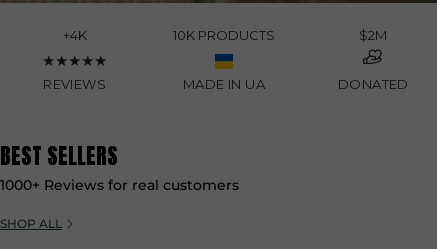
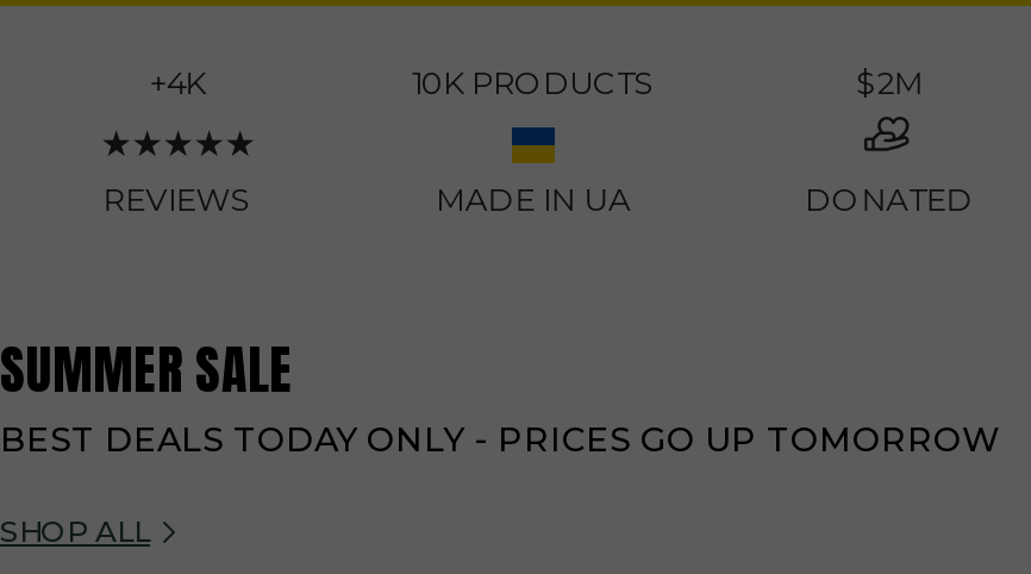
- BEST SELLERS
- 1000+ Reviews for real customers
+ SUMMER SALE
+ BEST DEALS TODAY ONLY - PRICES GO UP TOMORROW
